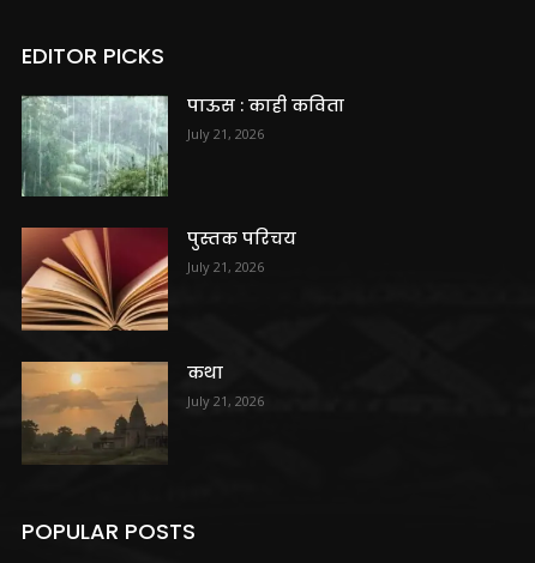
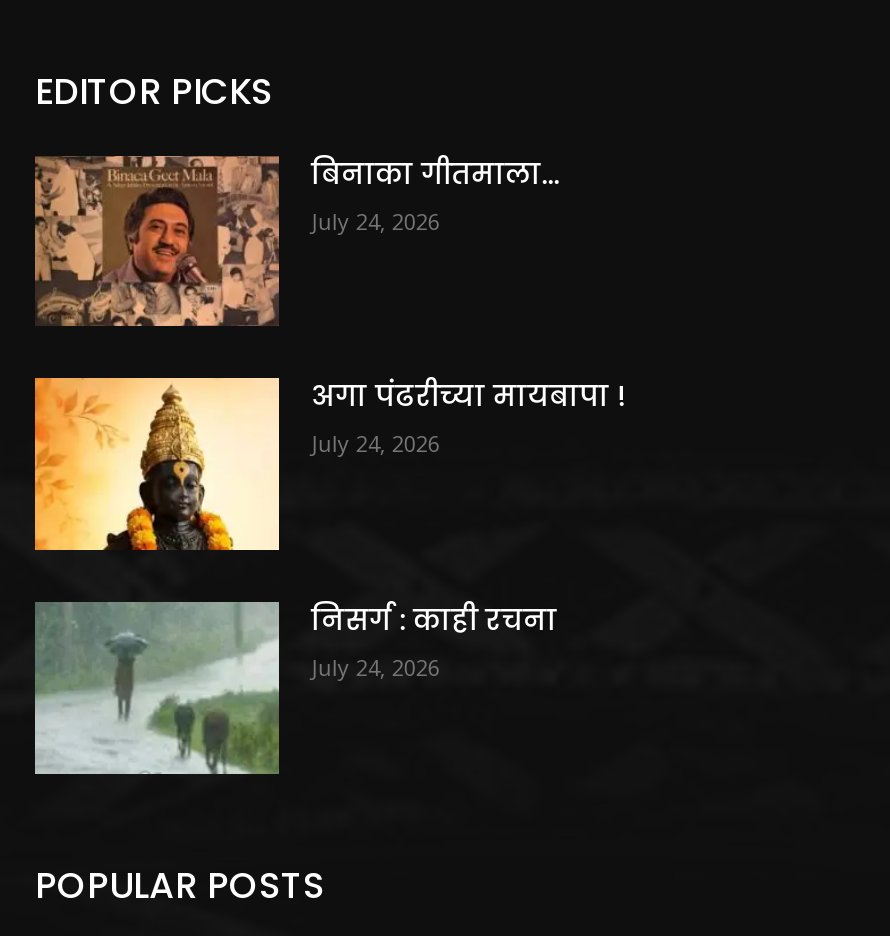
- [image]
- पाऊस : काही कविता
- July 21, 2026
+ [image]
+ बिनाका गीतमाला…
+ July 24, 2026

- [image]
- पुस्तक परिचय
- July 21, 2026
+ [image]
+ अगा पंढरीच्या मायबापा !
+ July 24, 2026

- [image]
- कथा
- July 21, 2026
+ [image]
+ निसर्ग : काही रचना
+ July 24, 2026
